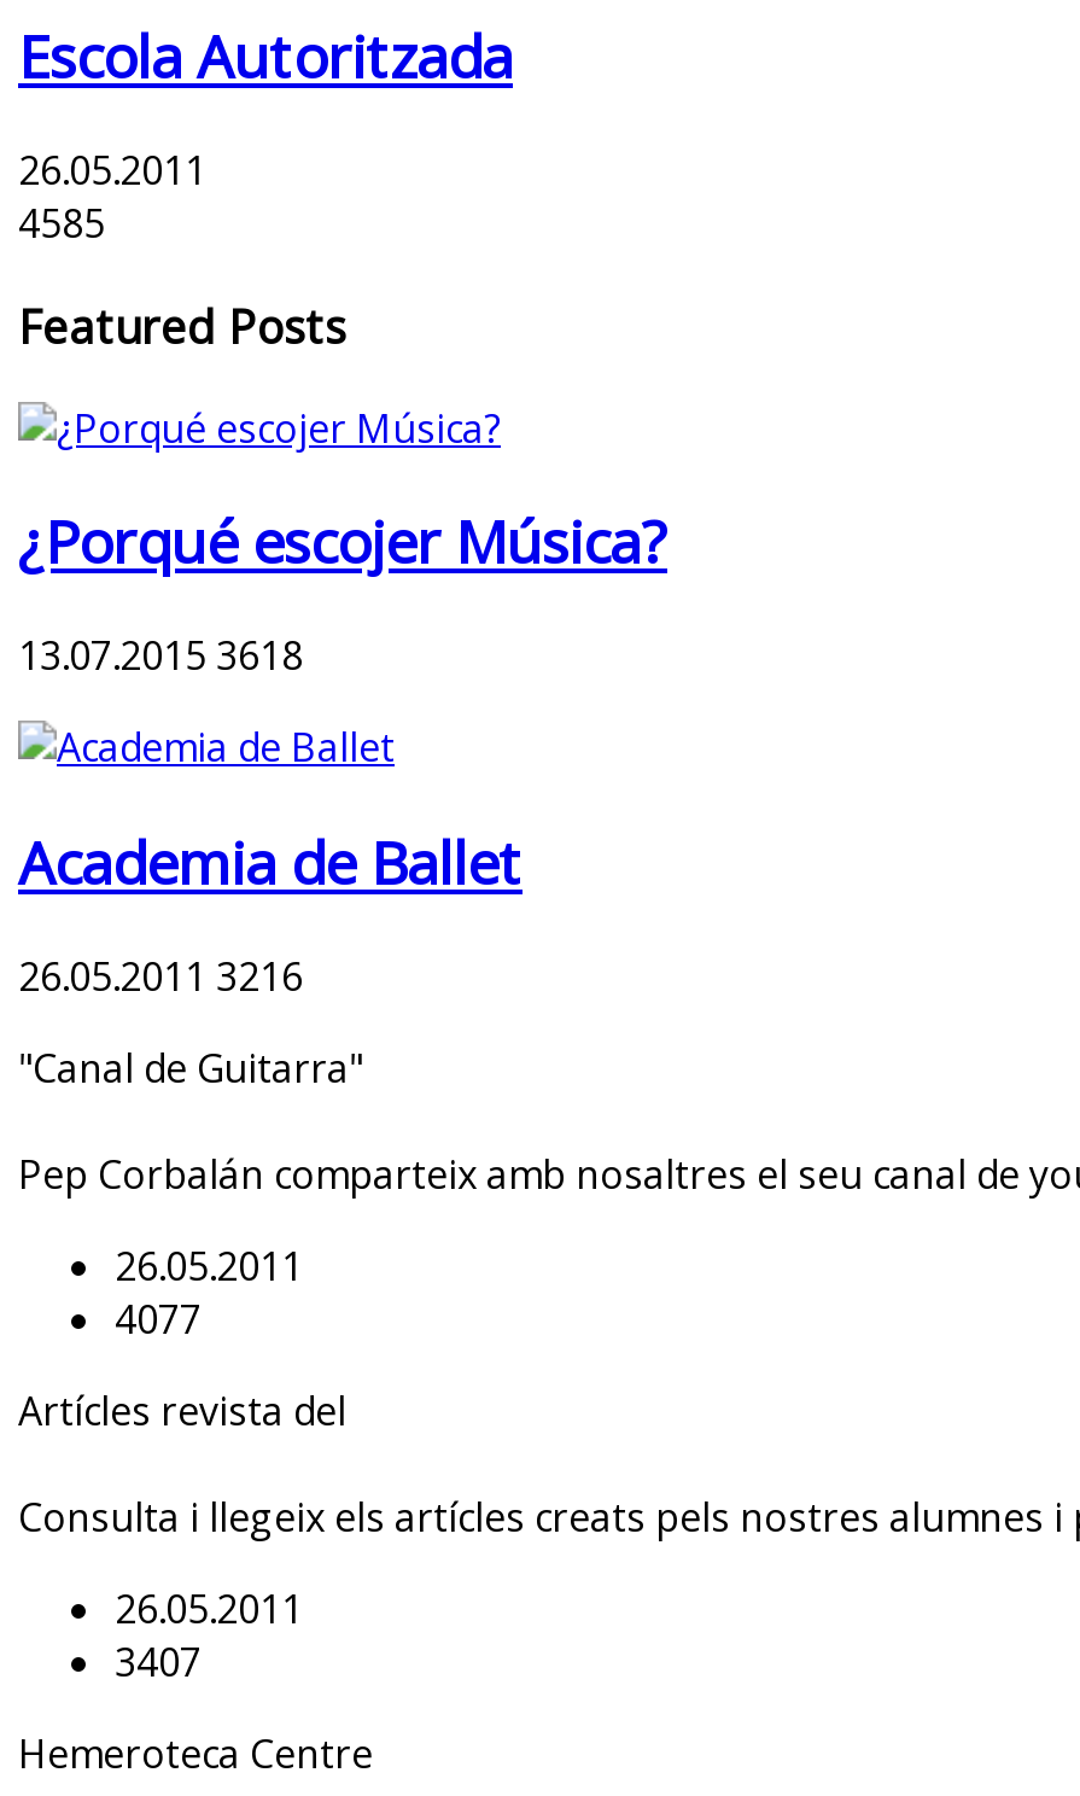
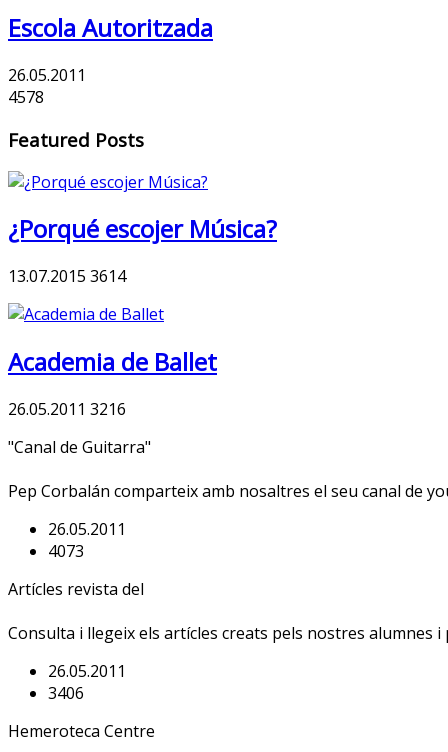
- 4585
+ 4578

- 13.07.2015 3618
+ 13.07.2015 3614

- 4077
+ 4073

- 3407
+ 3406
